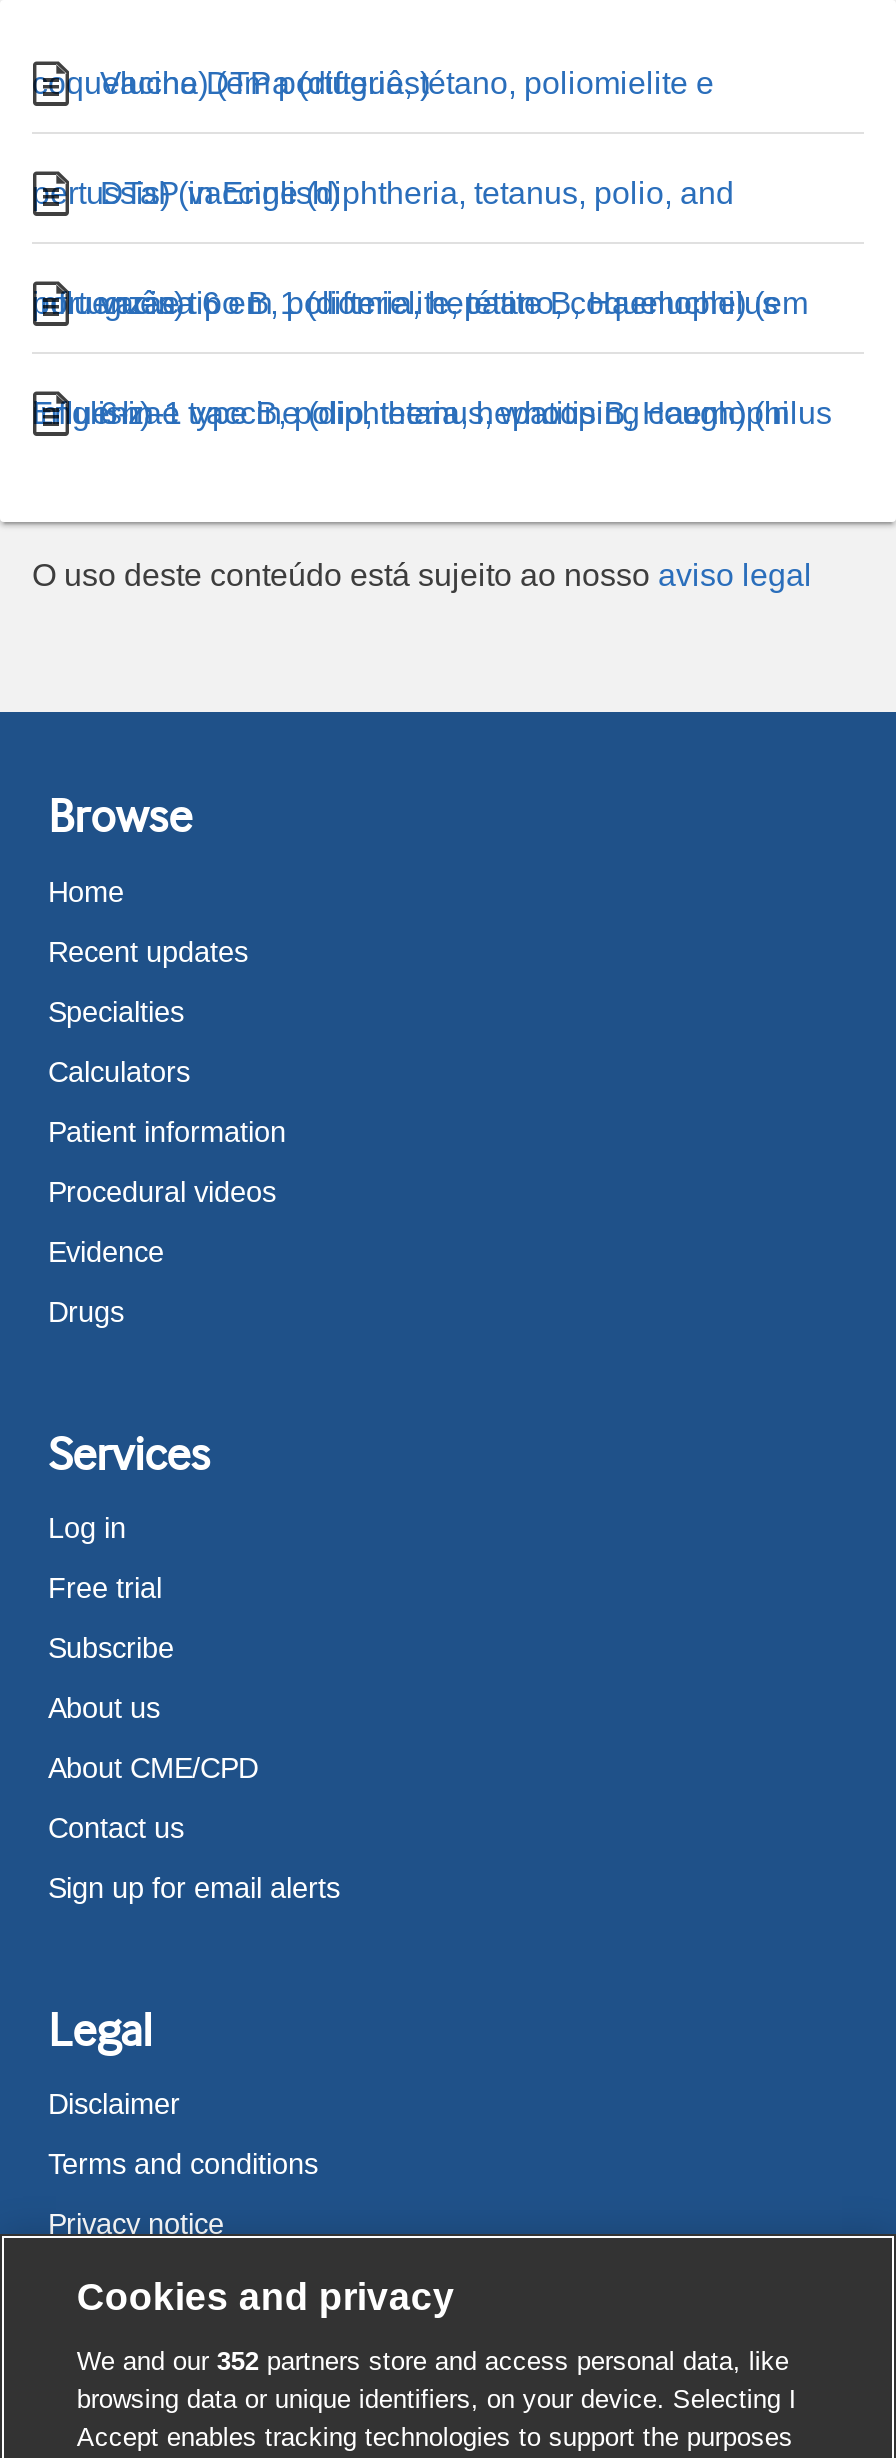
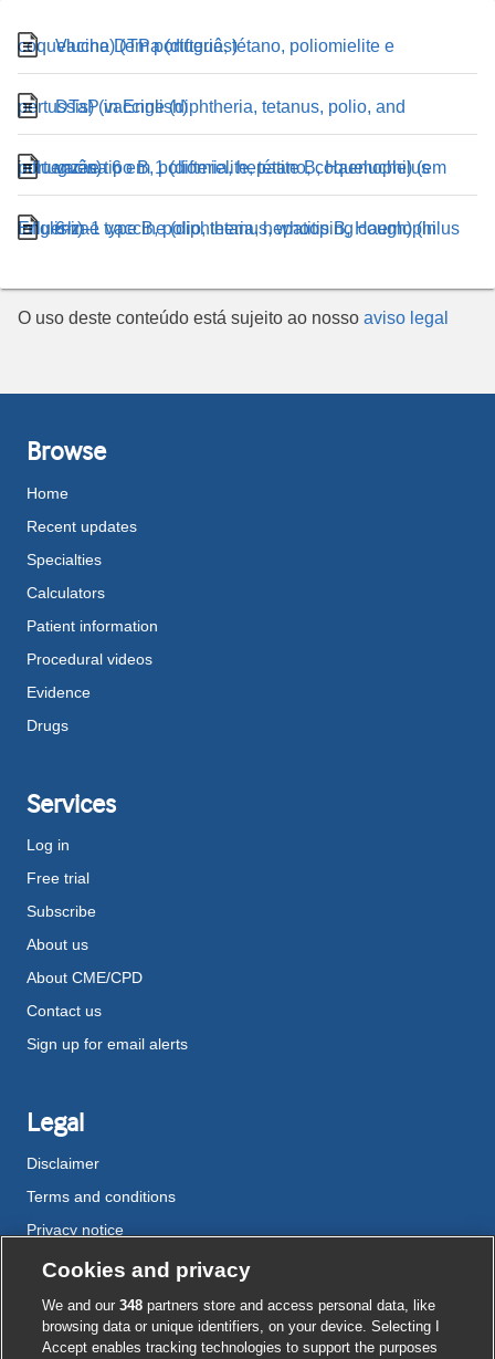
- We and our 352 partners store and access personal data, like
+ We and our 348 partners store and access personal data, like
